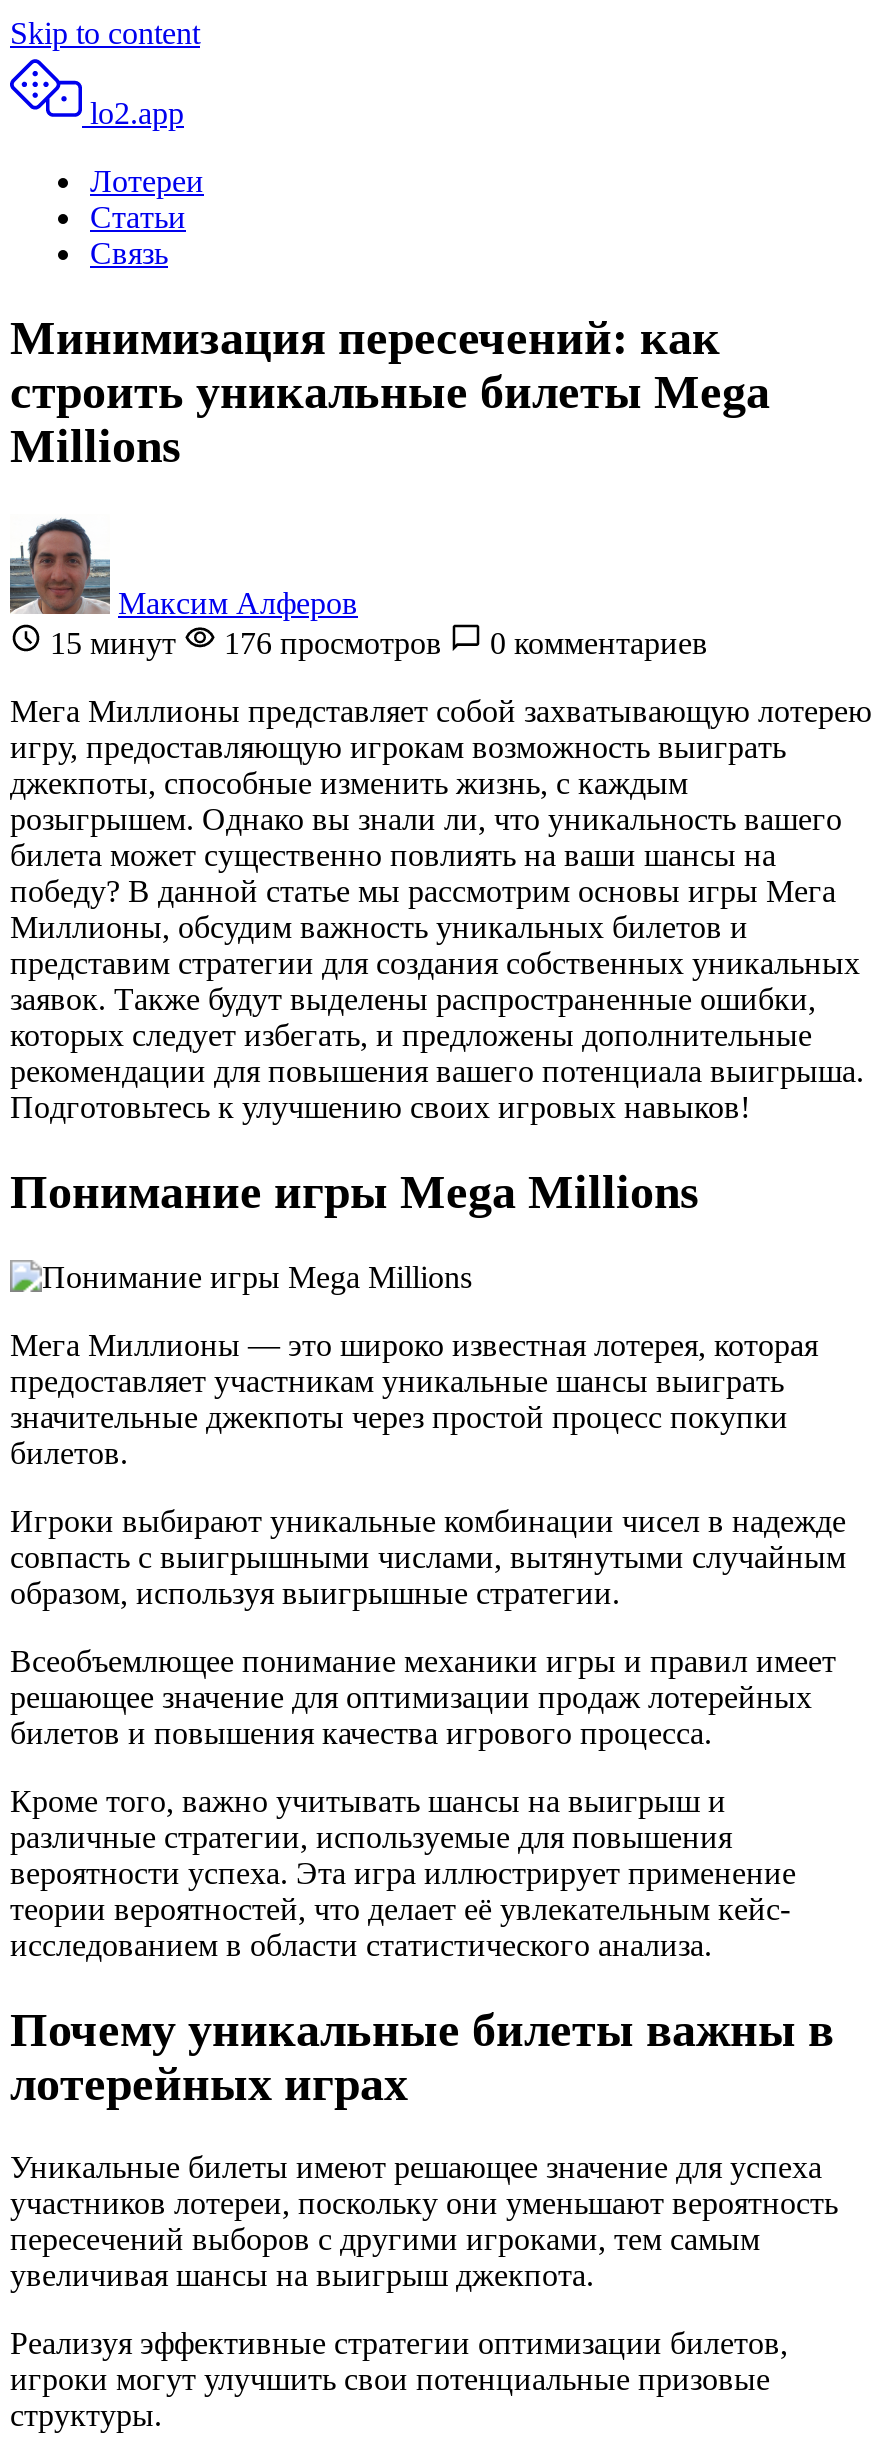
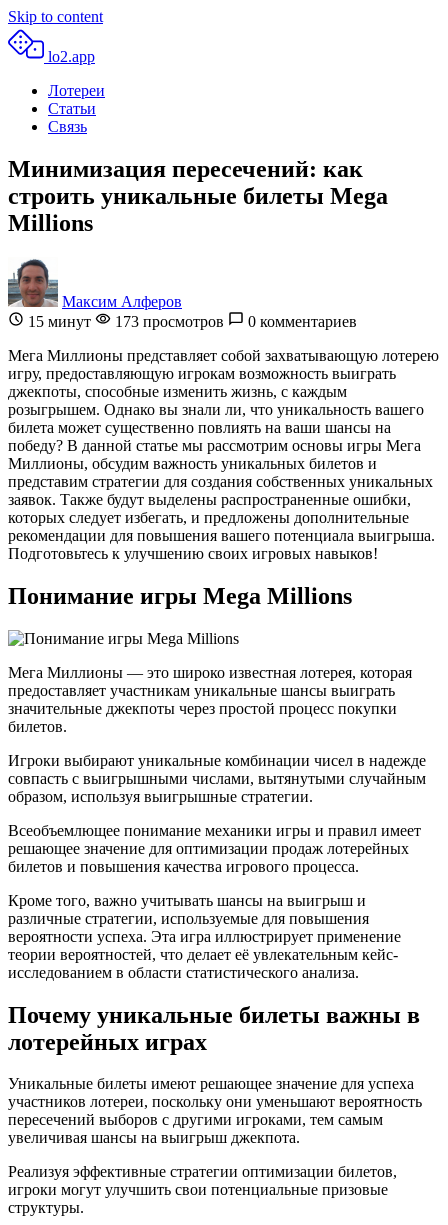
- 176 просмотров
+ 173 просмотров
